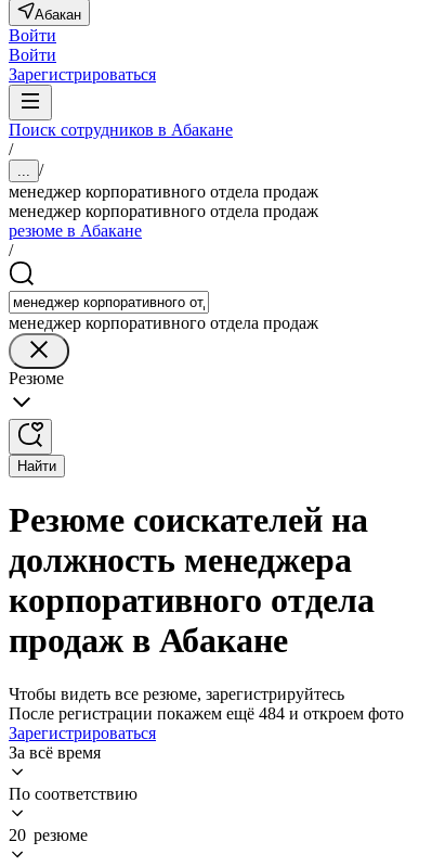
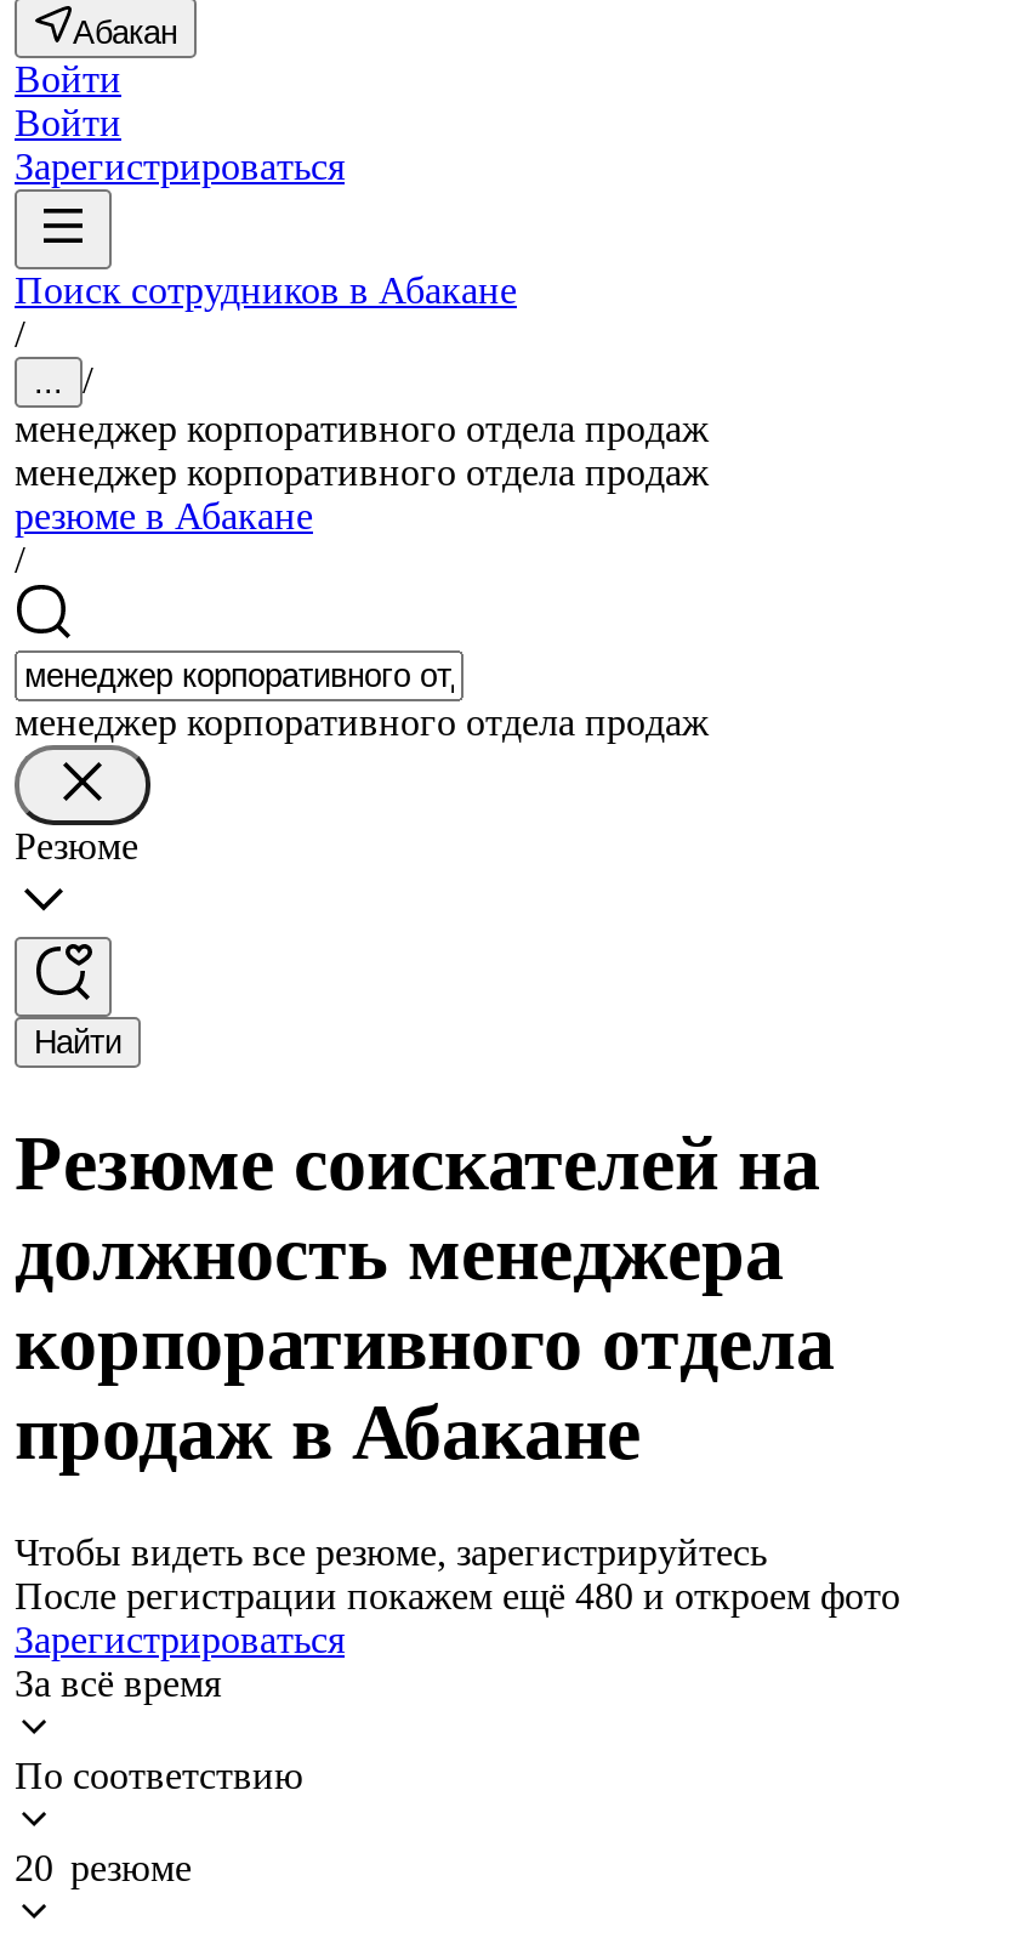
- После регистрации покажем ещё 484 и откроем фото
+ После регистрации покажем ещё 480 и откроем фото
